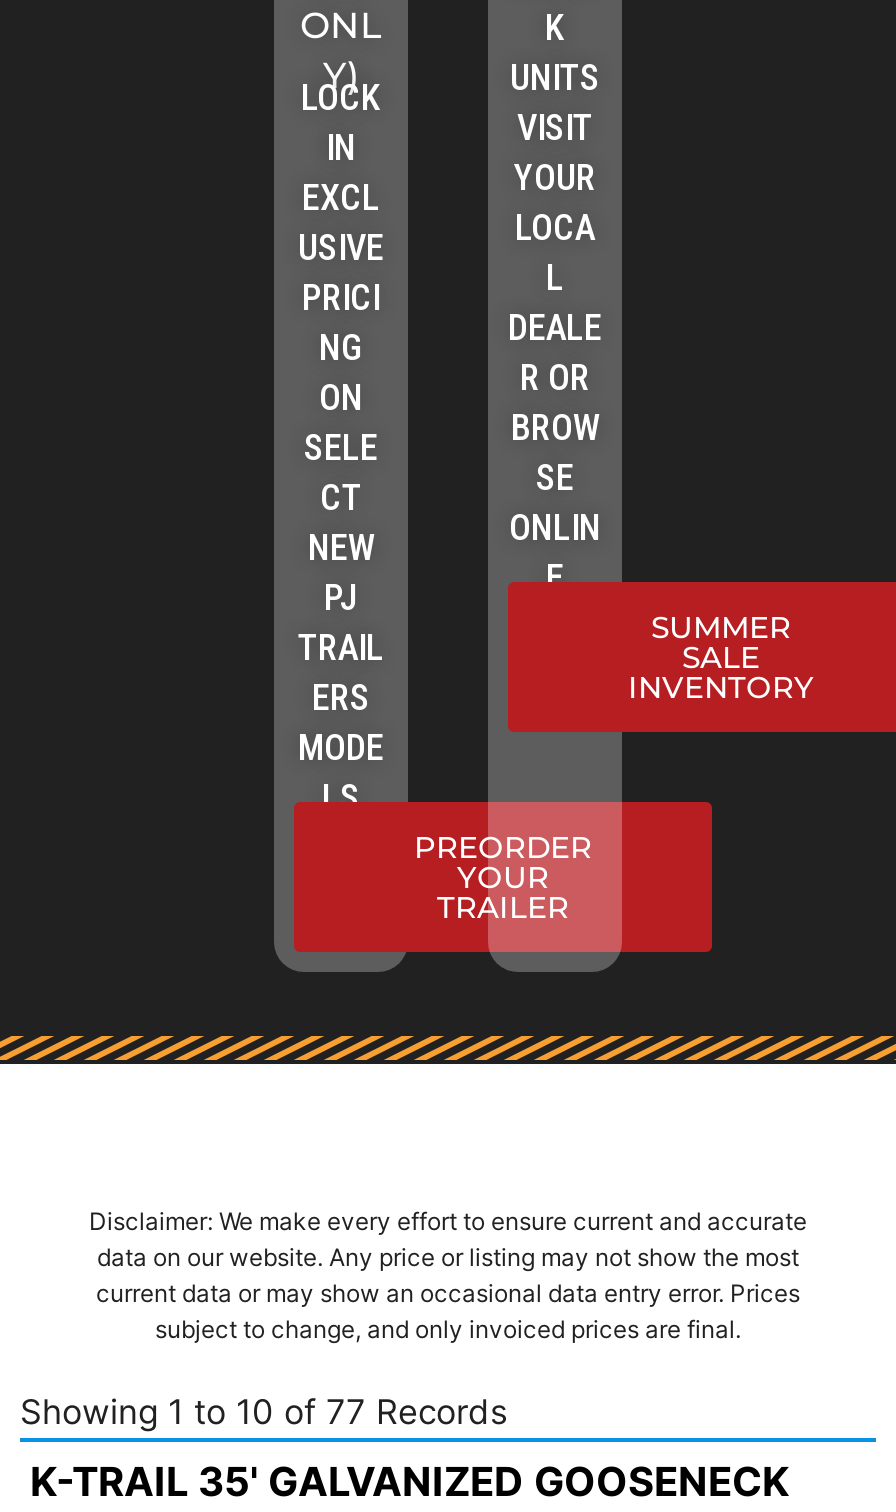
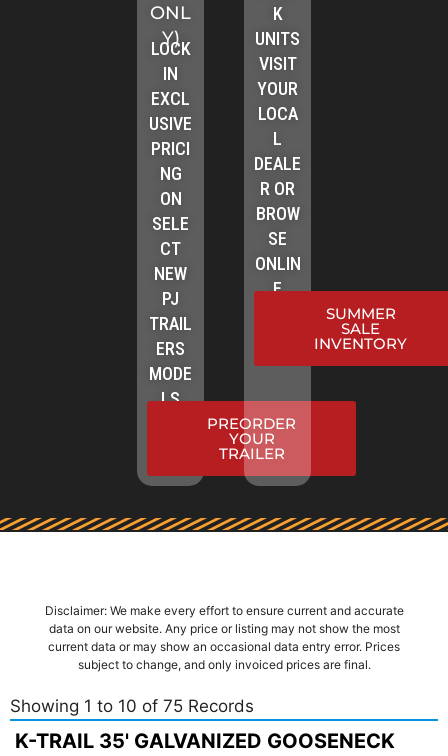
- Showing 1 to 10 of 77 Records
+ Showing 1 to 10 of 75 Records
